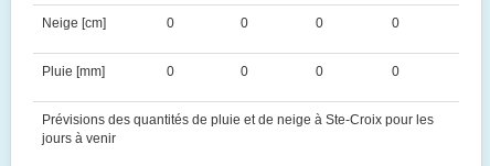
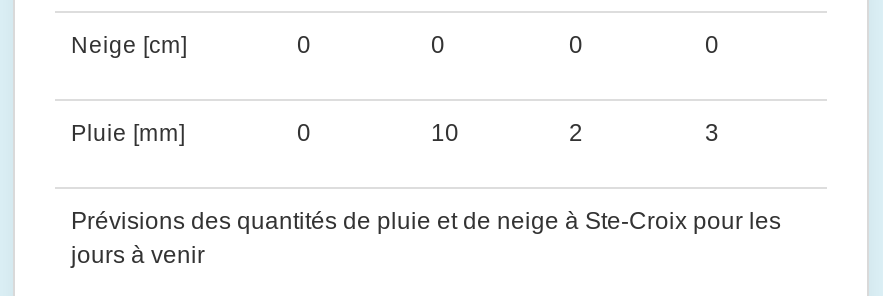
- 0
+ 10

- 0
+ 2

- 0
+ 3
